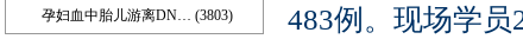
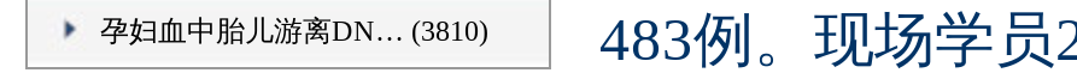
- 孕妇血中胎儿游离DN… (3803)
+ 孕妇血中胎儿游离DN… (3810)
